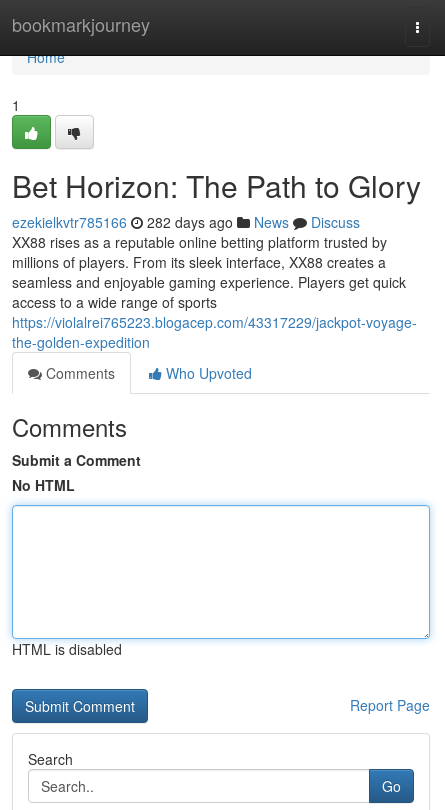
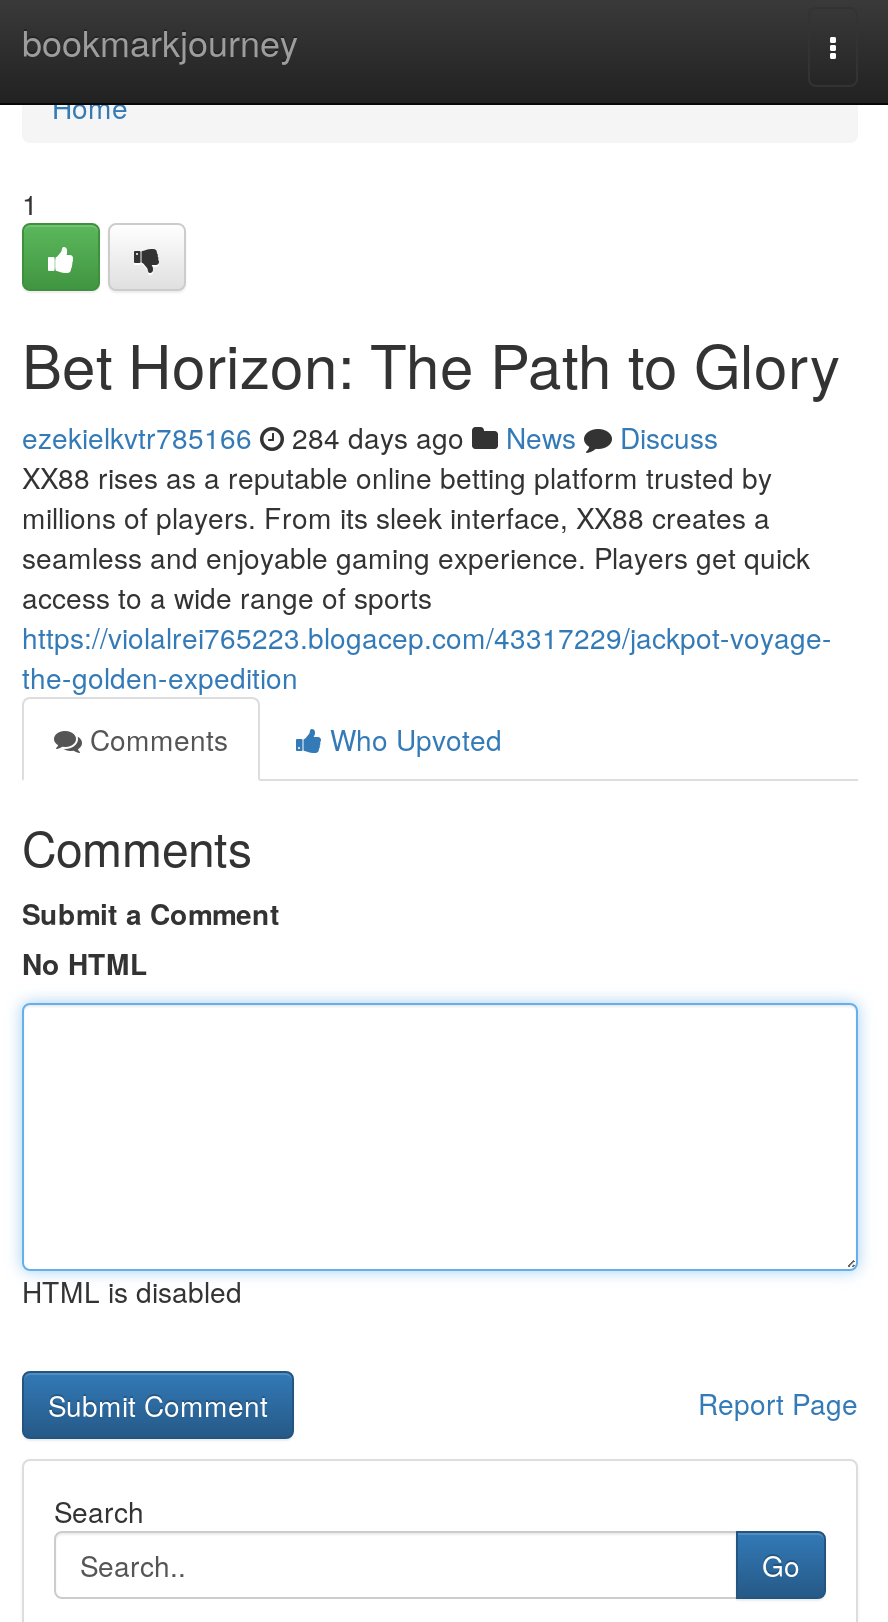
- ezekielkvtr785166 282 days ago News Discuss
+ ezekielkvtr785166 284 days ago News Discuss
